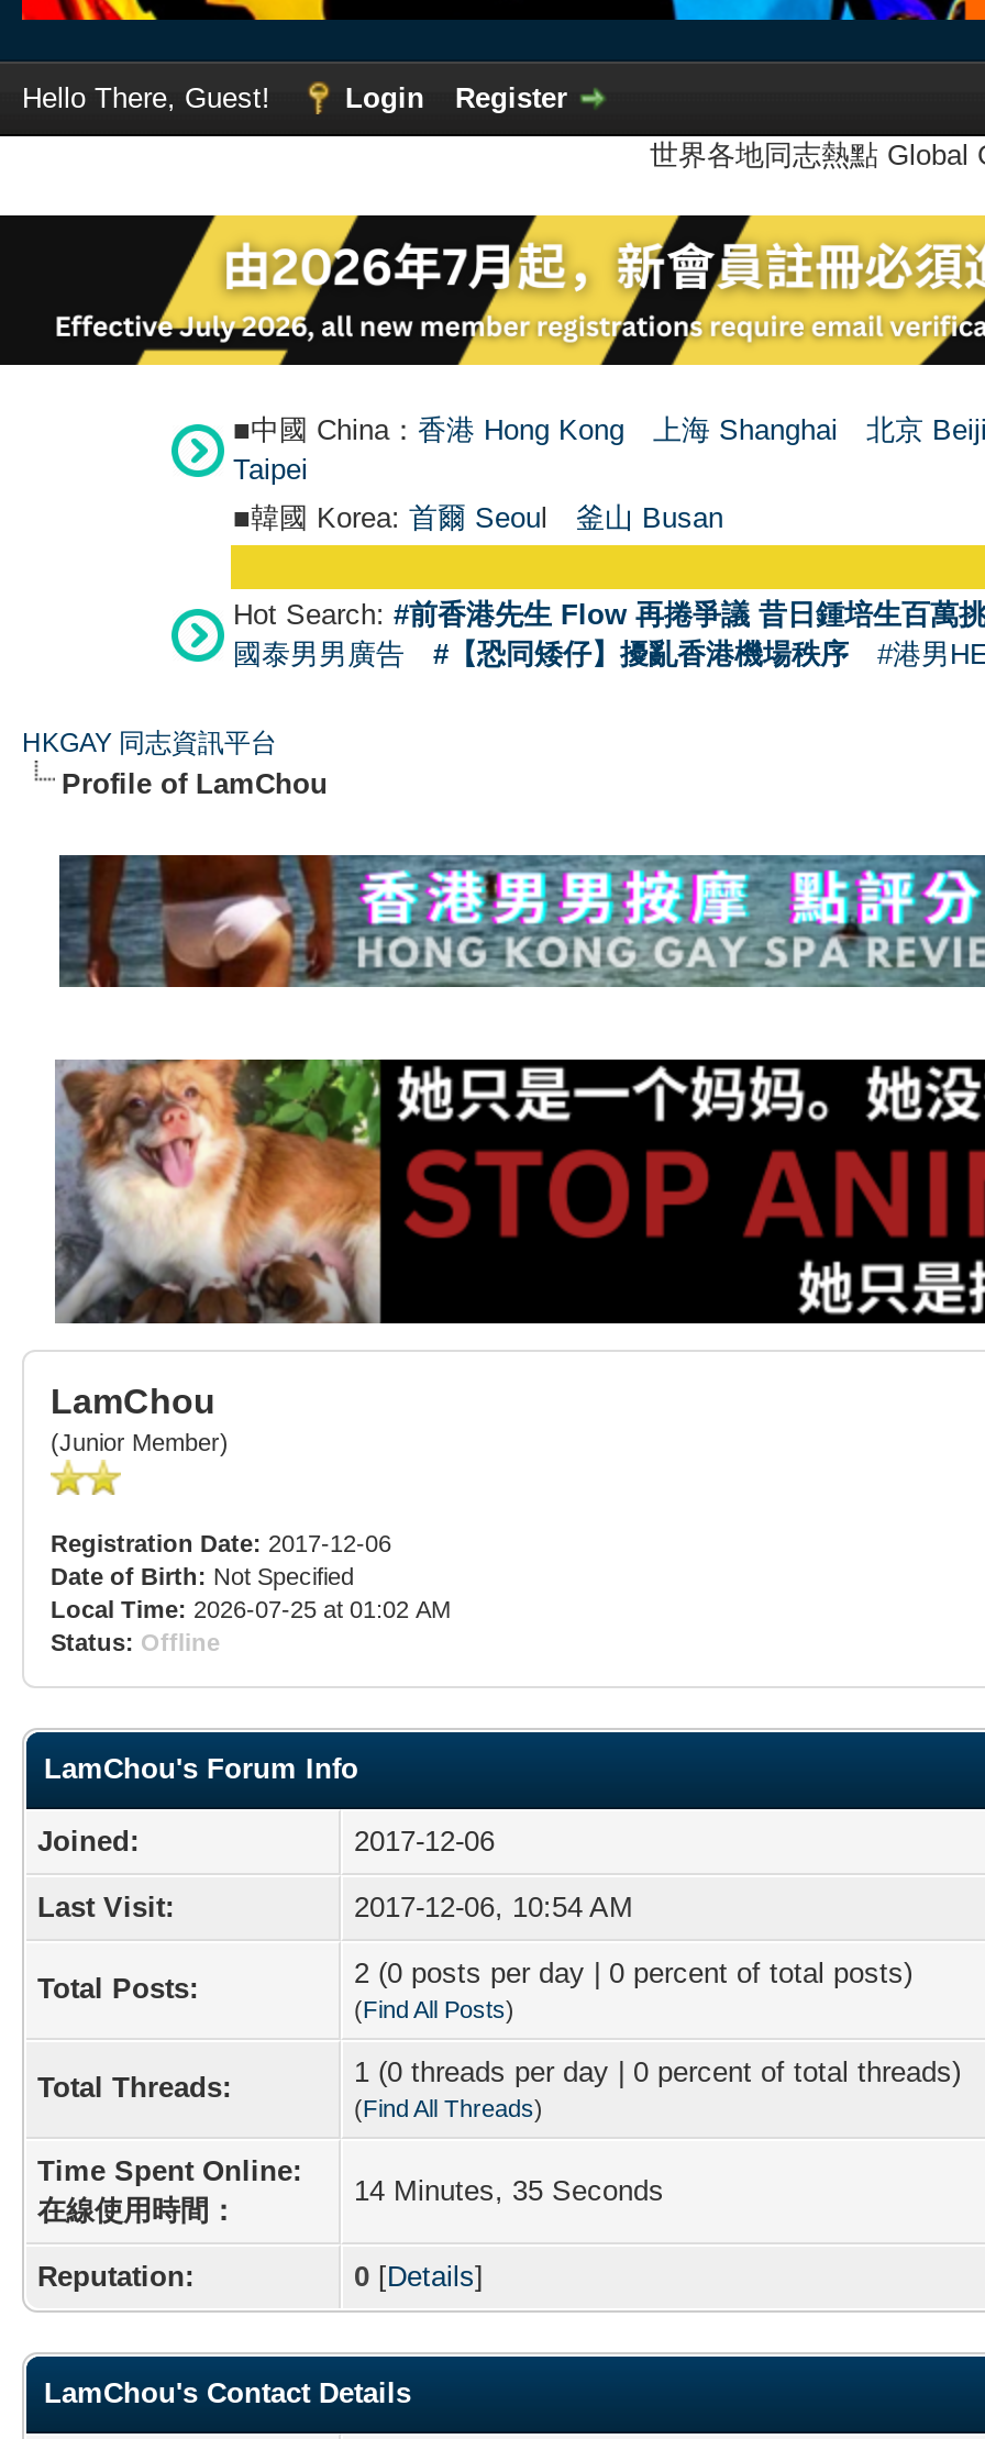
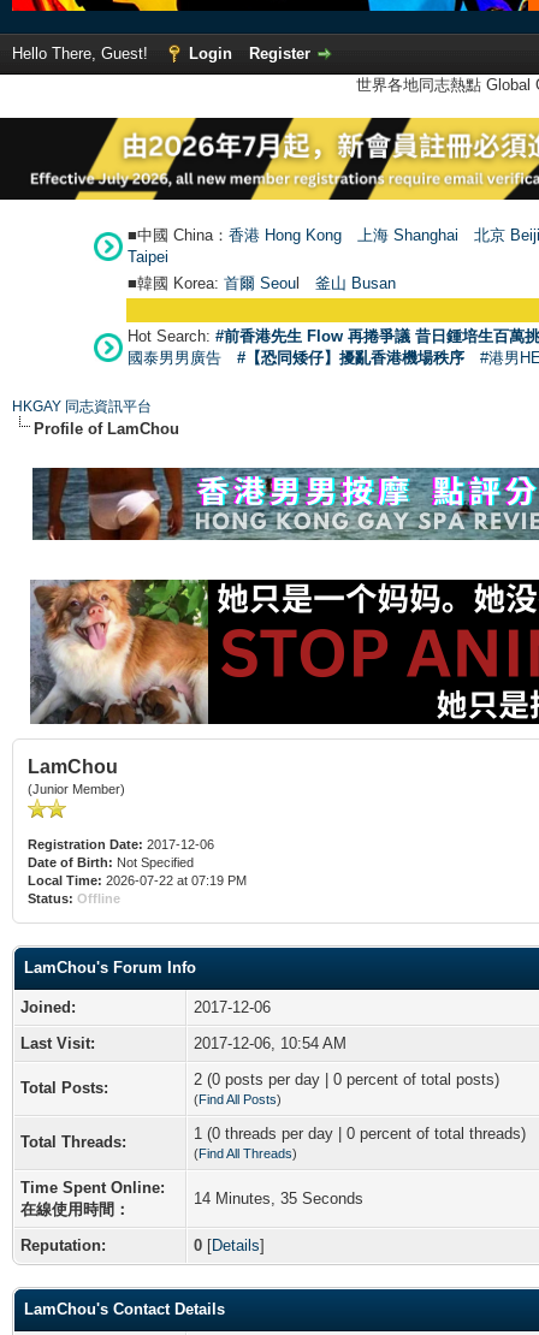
- Local Time: 2026-07-25 at 01:02 AM
+ Local Time: 2026-07-22 at 07:19 PM
